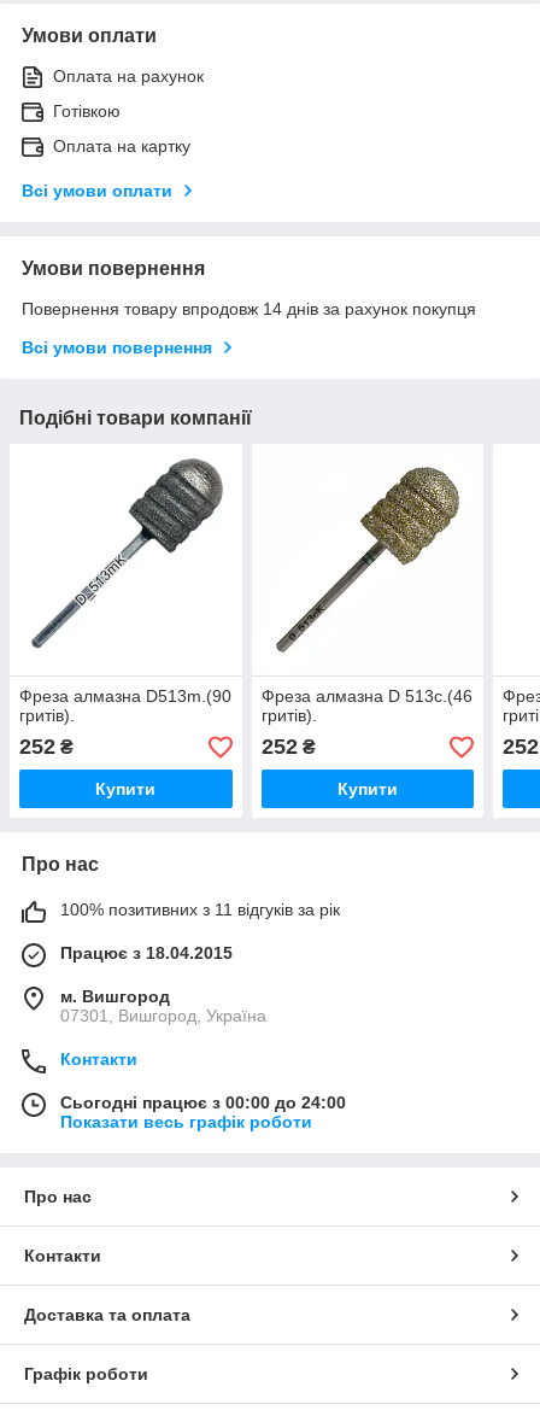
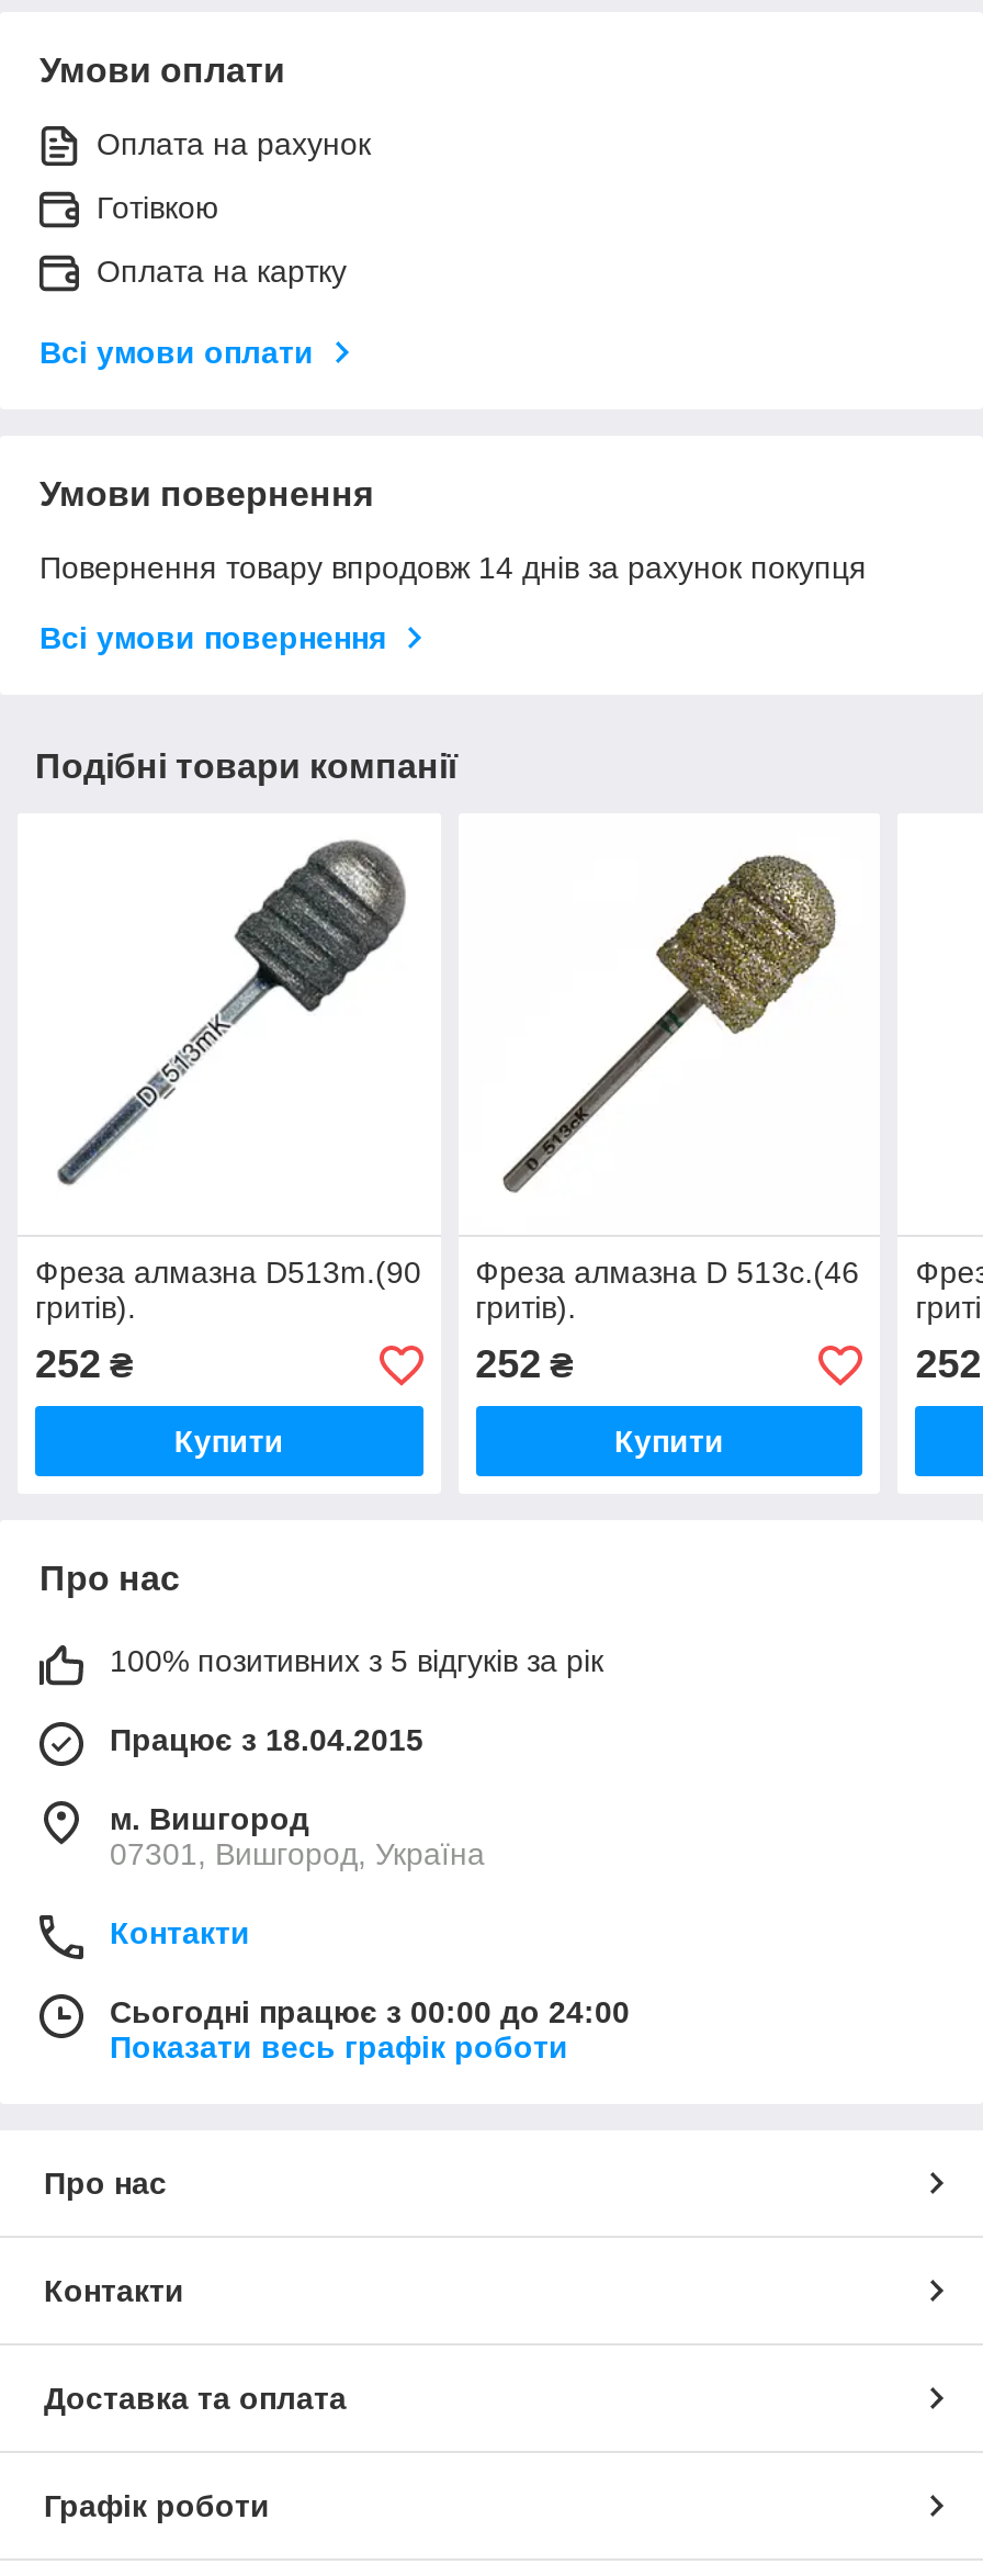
- 100% позитивних з 11 відгуків за рік
+ 100% позитивних з 5 відгуків за рік
